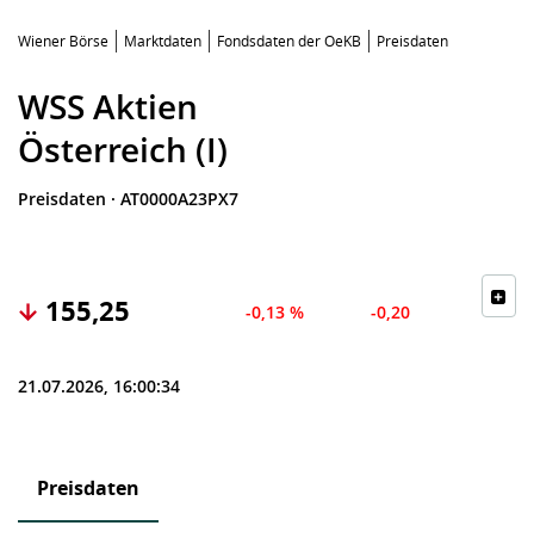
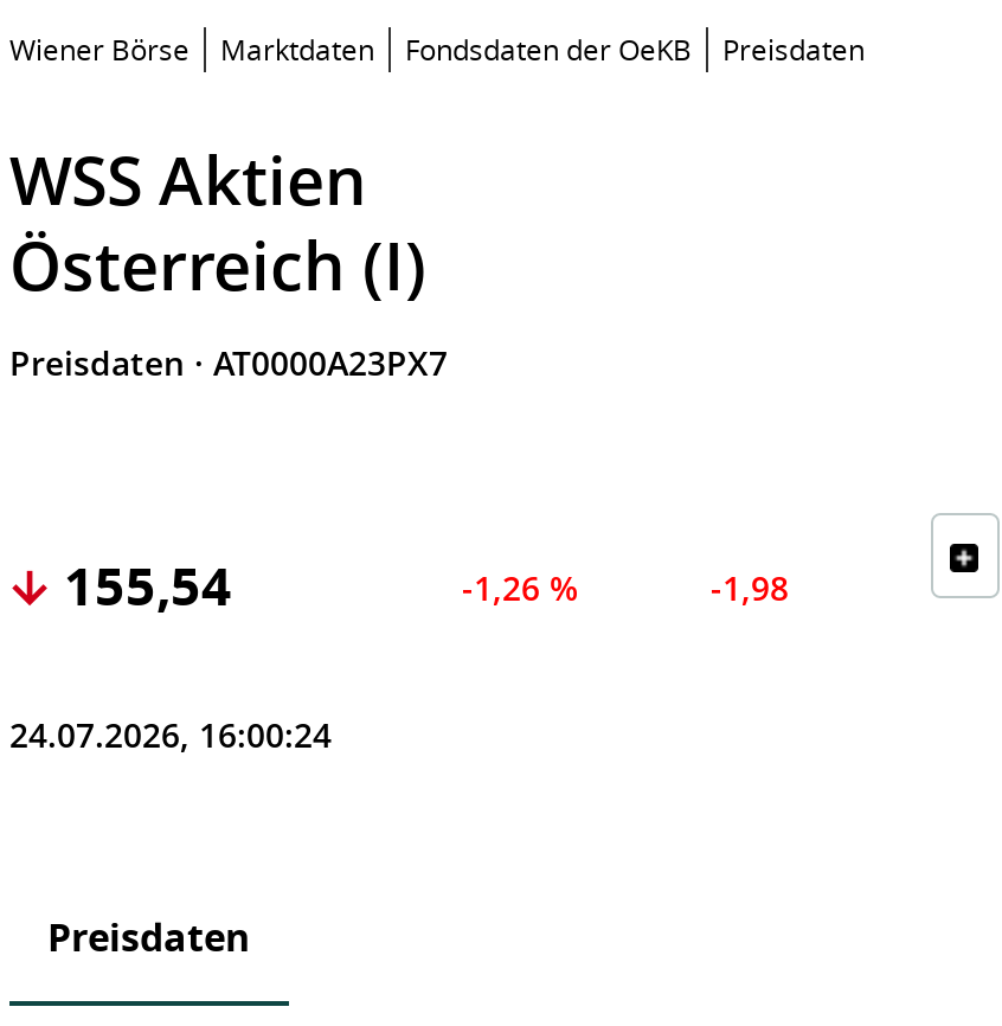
- 155,25
+ 155,54

- -0,13 %
+ -1,26 %

- -0,20
+ -1,98

- 21.07.2026, 16:00:34
+ 24.07.2026, 16:00:24
